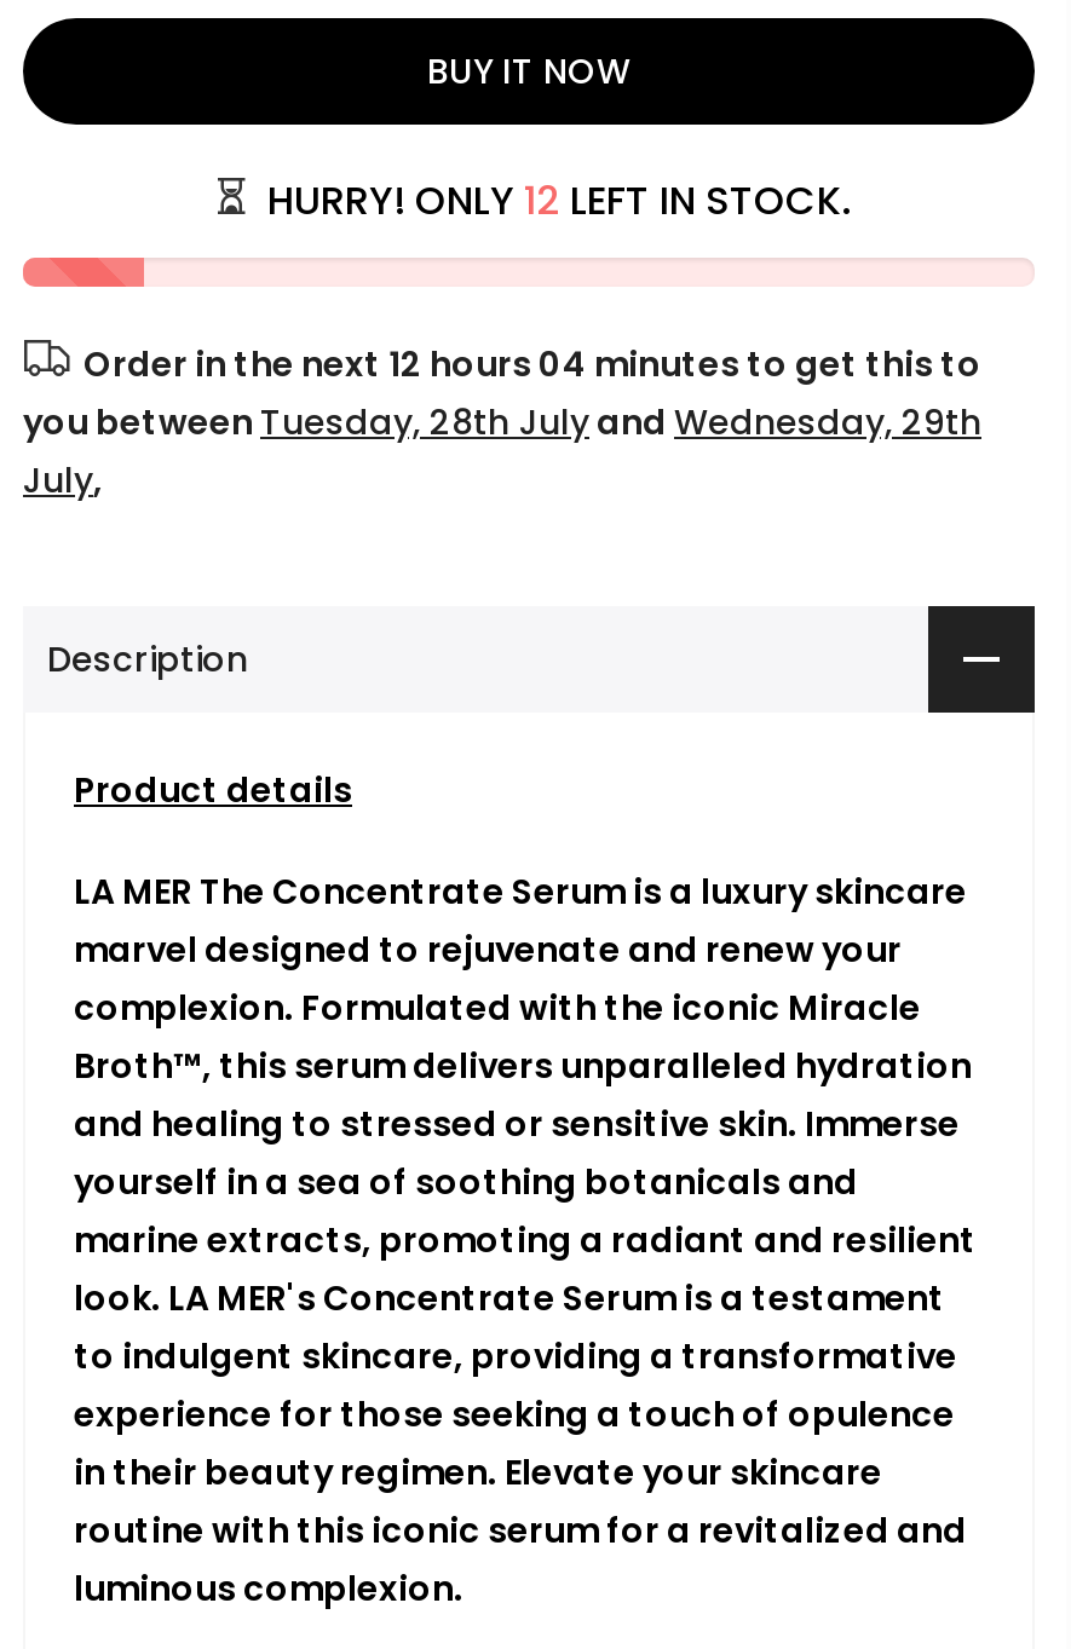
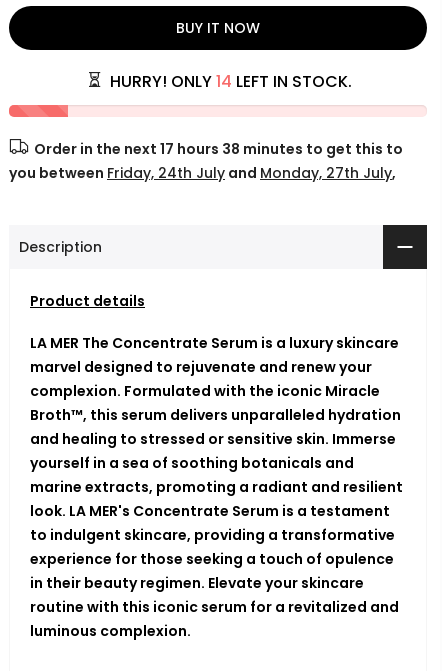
- HURRY! ONLY 12 LEFT IN STOCK.
+ HURRY! ONLY 14 LEFT IN STOCK.

- Order in the next 12 hours 04 minutes to get this to
- you between Tuesday, 28th July and Wednesday, 29th
- July,
+ Order in the next 17 hours 38 minutes to get this to
+ you between Friday, 24th July and Monday, 27th July,
